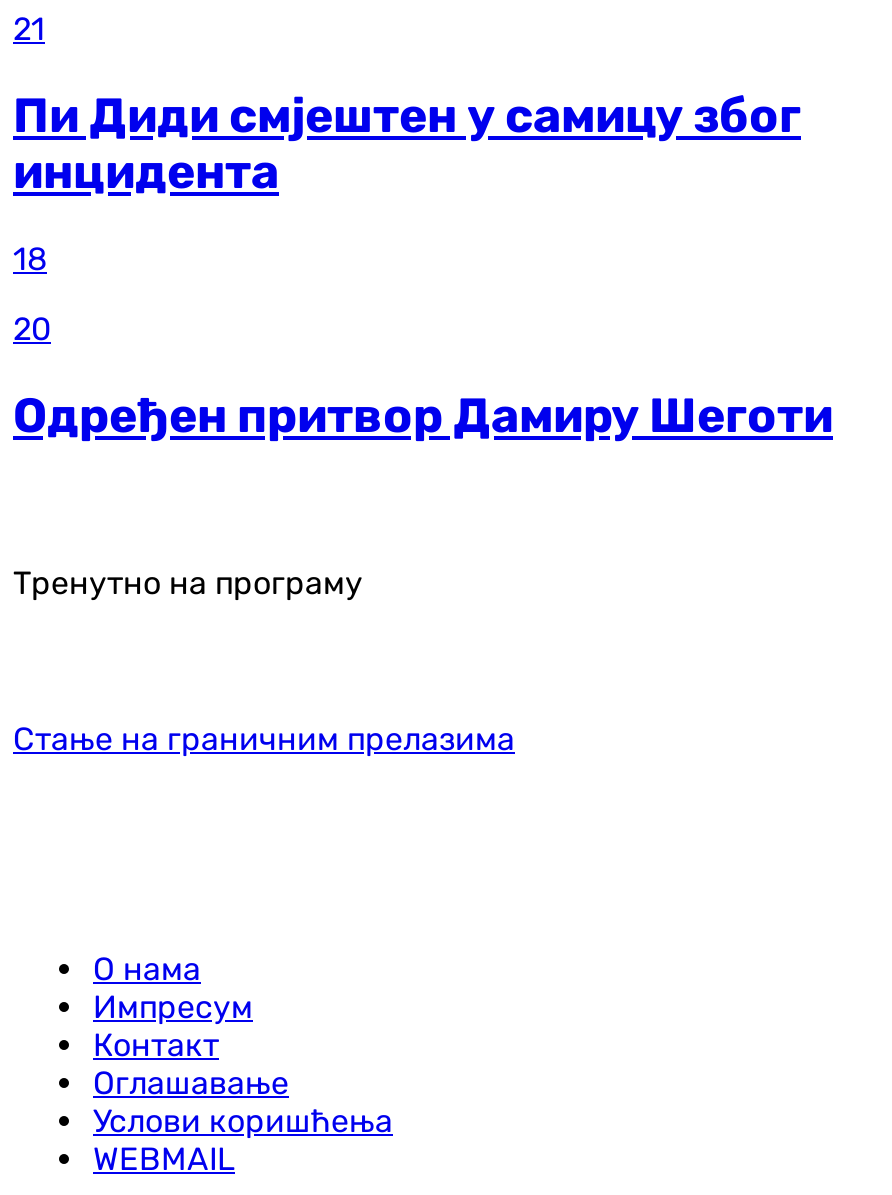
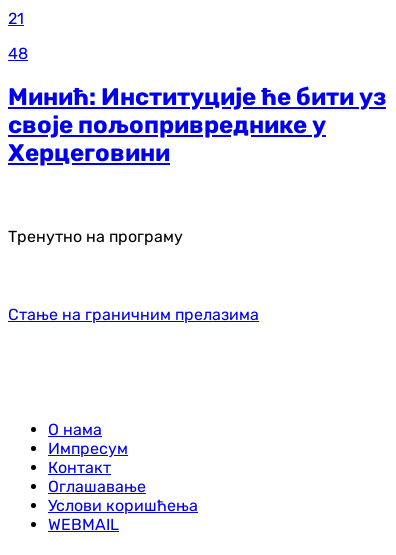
- Пи Диди смјештен у самицу због
- инцидента
- 18
- 20
- Одређен притвор Дамиру Шеготи
+ 48
+ Минић: Институције ће бити уз
+ своје пољопривреднике у
+ Херцеговини
